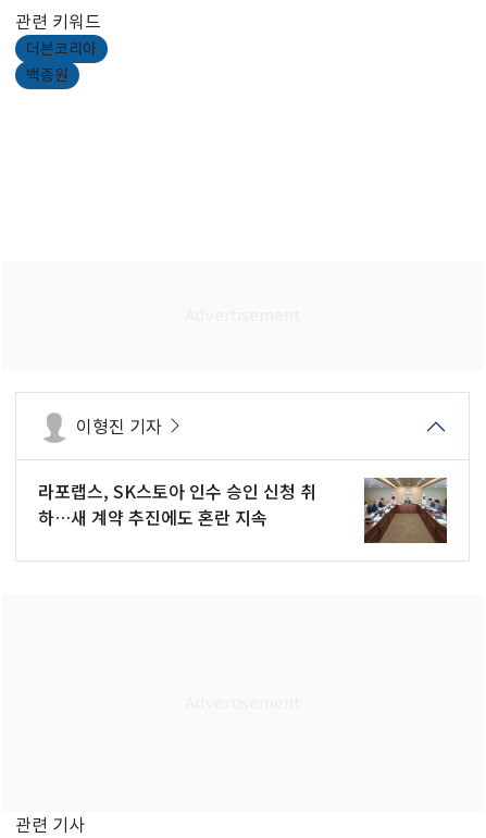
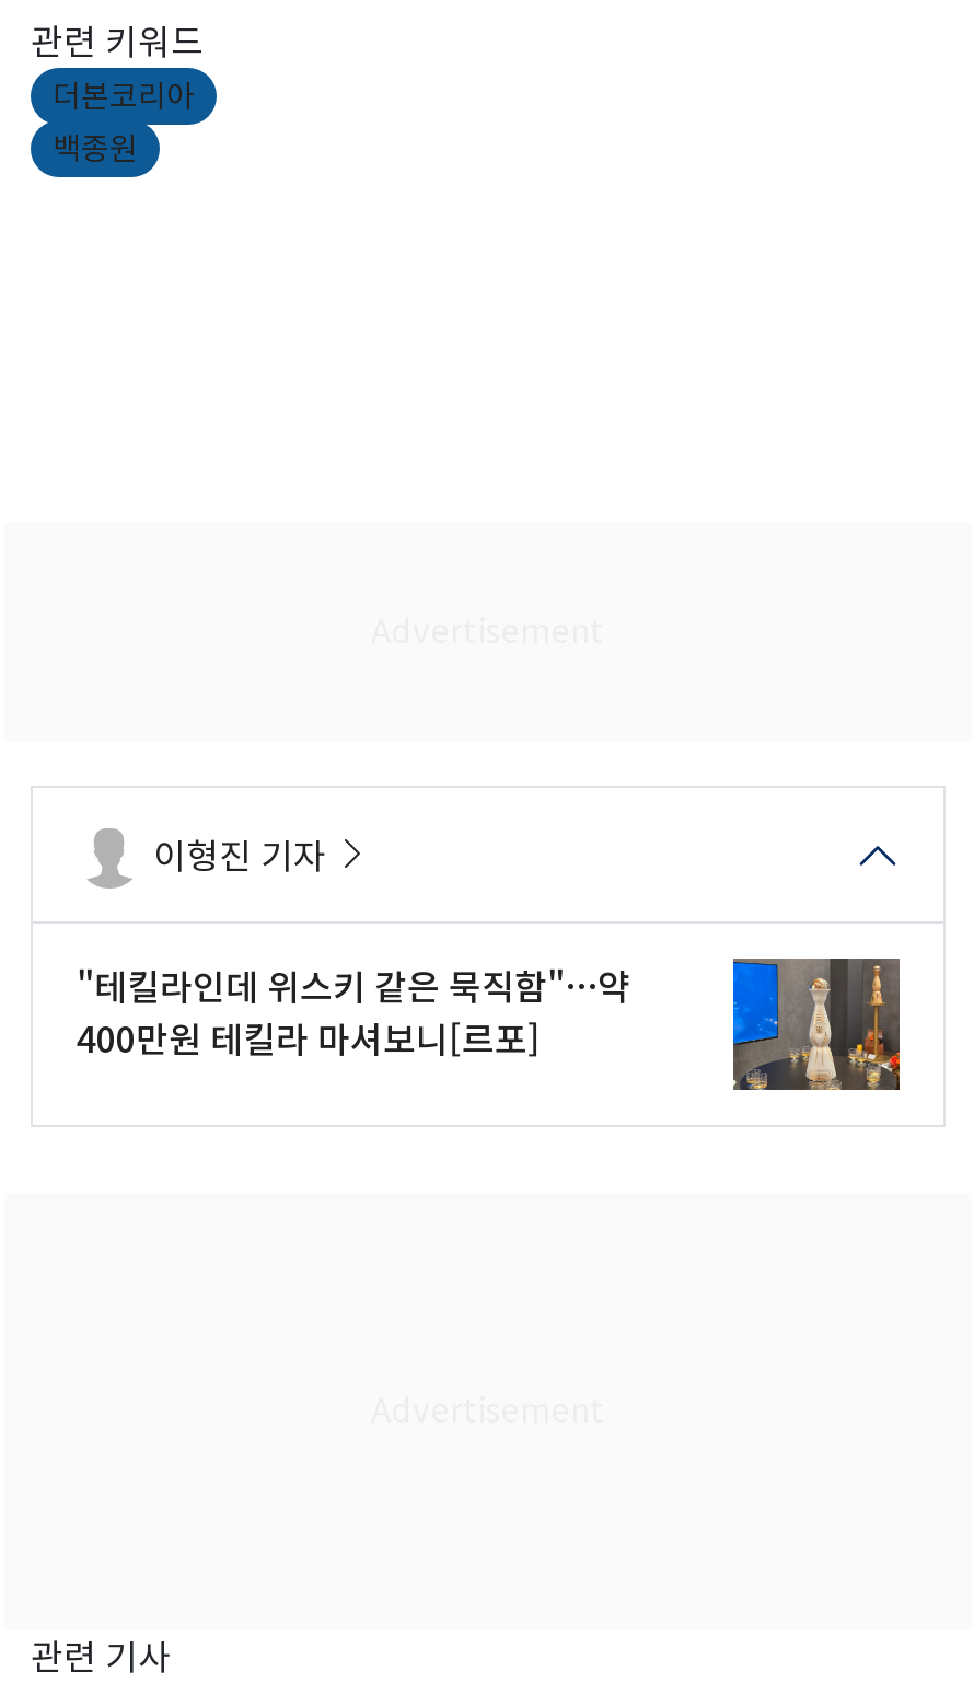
- 라포랩스, SK스토아 인수 승인 신청 취
- 하…새 계약 추진에도 혼란 지속
+ "테킬라인데 위스키 같은 묵직함"…약
+ 400만원 테킬라 마셔보니[르포]

- [image]
+ [image]
